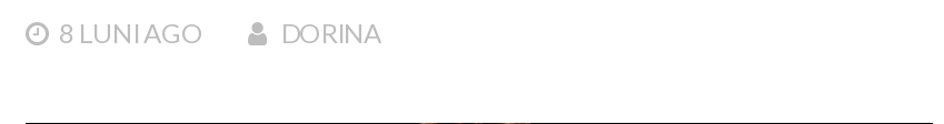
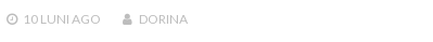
- 8 LUNIAGO
+ 10 LUNIAGO
